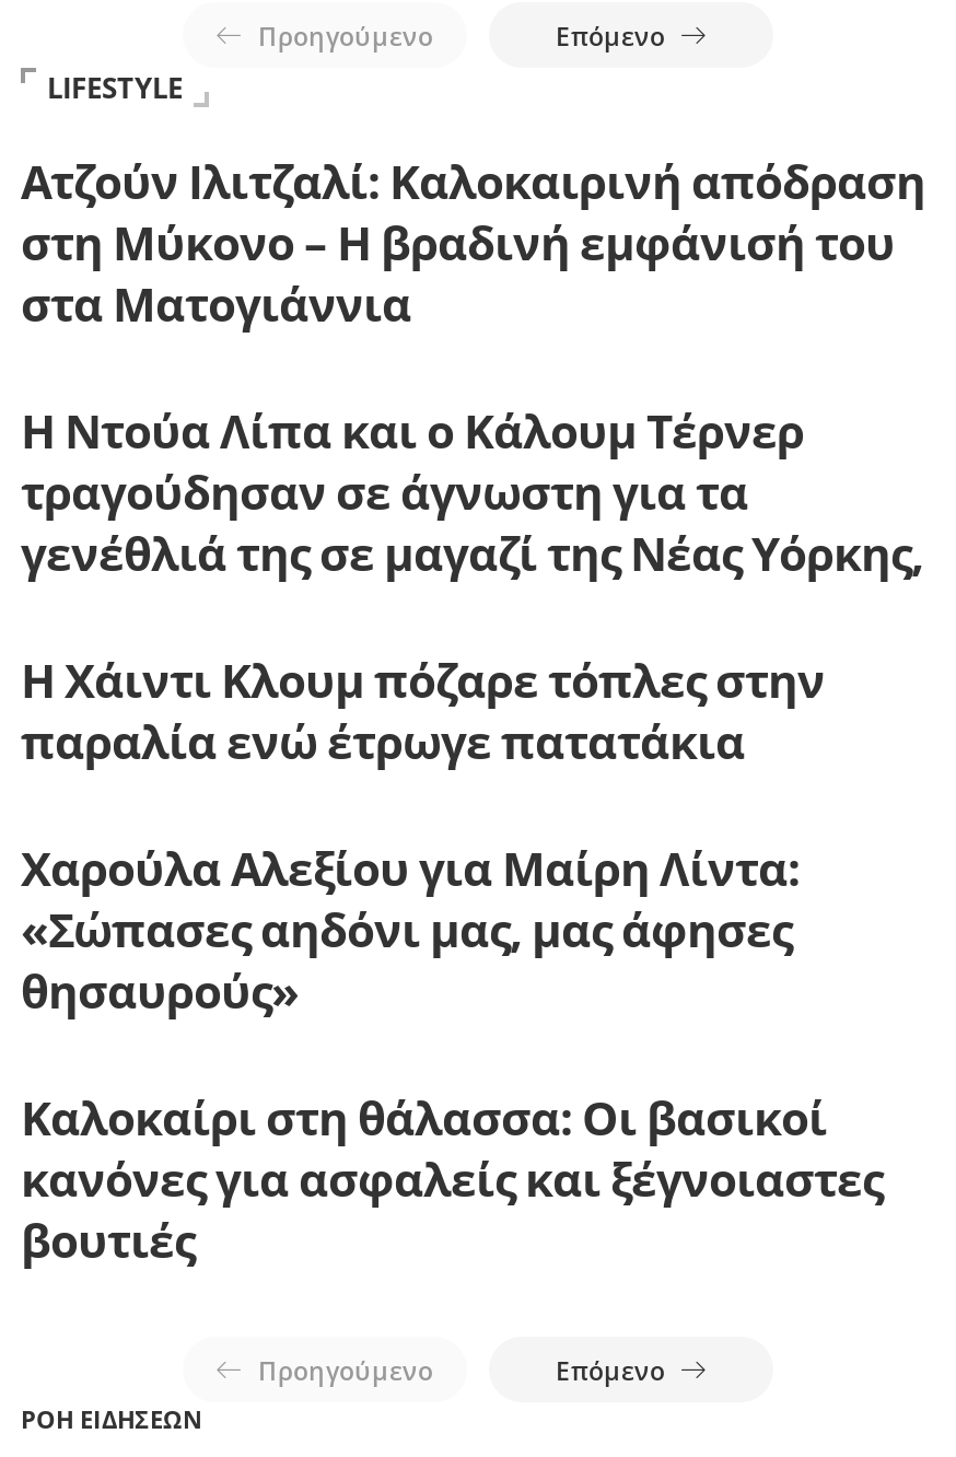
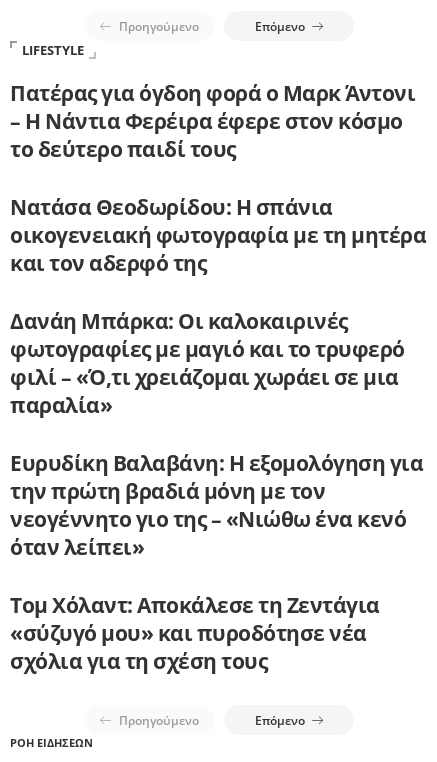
- Ατζούν Ιλιτζαλί: Καλοκαιρινή απόδραση
- στη Μύκονο – Η βραδινή εμφάνισή του
- στα Ματογιάννια
+ Πατέρας για όγδοη φορά ο Μαρκ Άντονι
+ – Η Νάντια Φερέιρα έφερε στον κόσμο
+ το δεύτερο παιδί τους

- Η Ντούα Λίπα και ο Κάλουμ Τέρνερ
- τραγούδησαν σε άγνωστη για τα
- γενέθλιά της σε μαγαζί της Νέας Υόρκης,
+ Νατάσα Θεοδωρίδου: Η σπάνια
+ οικογενειακή φωτογραφία με τη μητέρα
+ και τον αδερφό της

- Η Χάιντι Κλουμ πόζαρε τόπλες στην
- παραλία ενώ έτρωγε πατατάκια
+ Δανάη Μπάρκα: Οι καλοκαιρινές
+ φωτογραφίες με μαγιό και το τρυφερό
+ φιλί – «Ό,τι χρειάζομαι χωράει σε μια
+ παραλία»

- Χαρούλα Αλεξίου για Μαίρη Λίντα:
- «Σώπασες αηδόνι μας, μας άφησες
- θησαυρούς»
+ Ευρυδίκη Βαλαβάνη: Η εξομολόγηση για
+ την πρώτη βραδιά μόνη με τον
+ νεογέννητο γιο της – «Νιώθω ένα κενό
+ όταν λείπει»

- Καλοκαίρι στη θάλασσα: Οι βασικοί
- κανόνες για ασφαλείς και ξέγνοιαστες
- βουτιές
+ Τομ Χόλαντ: Αποκάλεσε τη Ζεντάγια
+ «σύζυγό μου» και πυροδότησε νέα
+ σχόλια για τη σχέση τους
